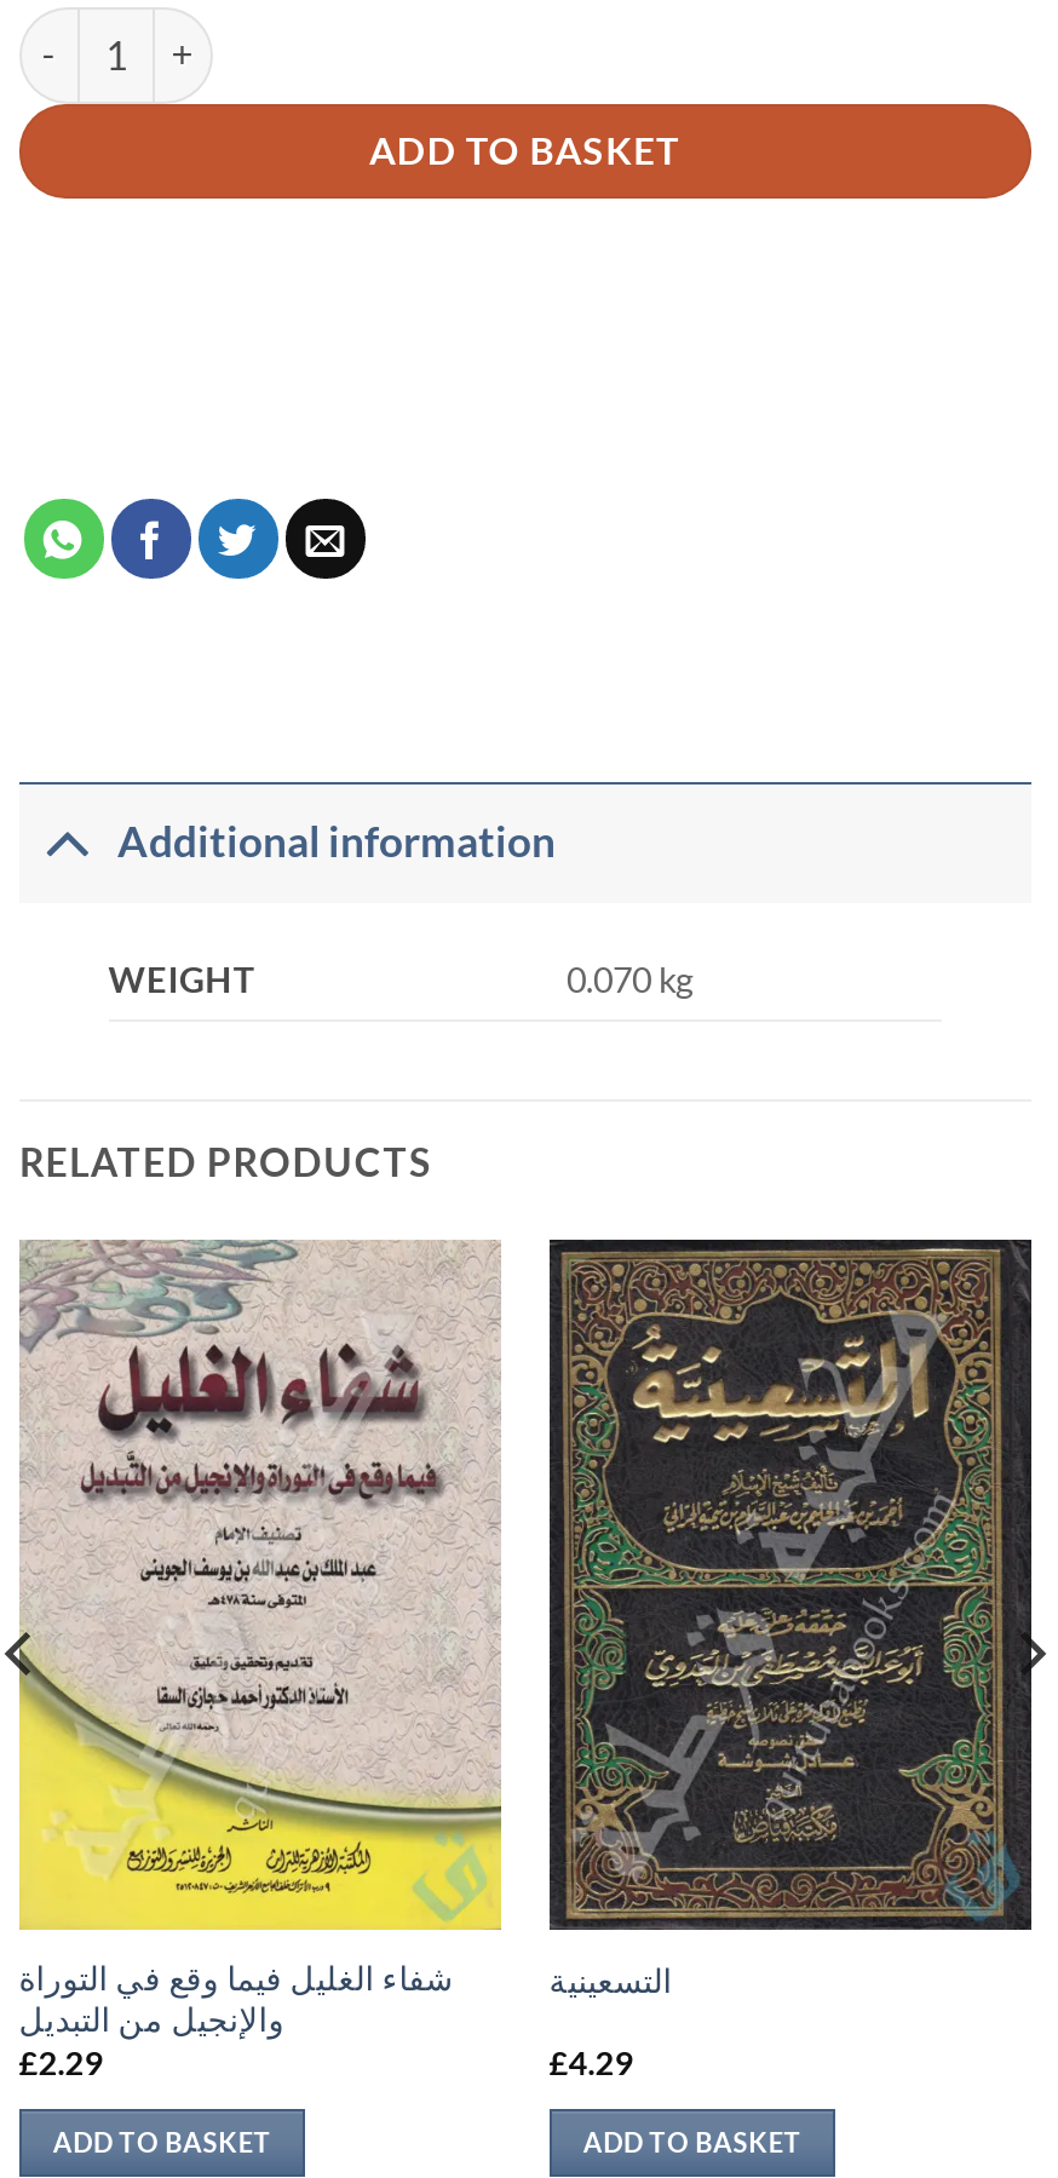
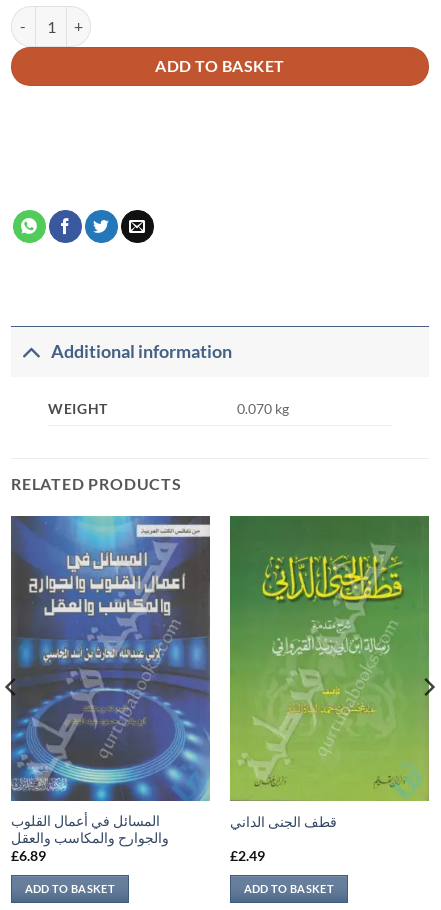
- [image]
- شفاء الغليل فيما وقع في التوراة
- والإنجيل من التبديل
- £2.29
+ [image]
+ المسائل في أعمال القلوب
+ والجوارح والمكاسب والعقل
+ £6.89

- [image]
- التسعينية
+ [image]
+ قطف الجنى الداني

- £4.29
+ £2.49
